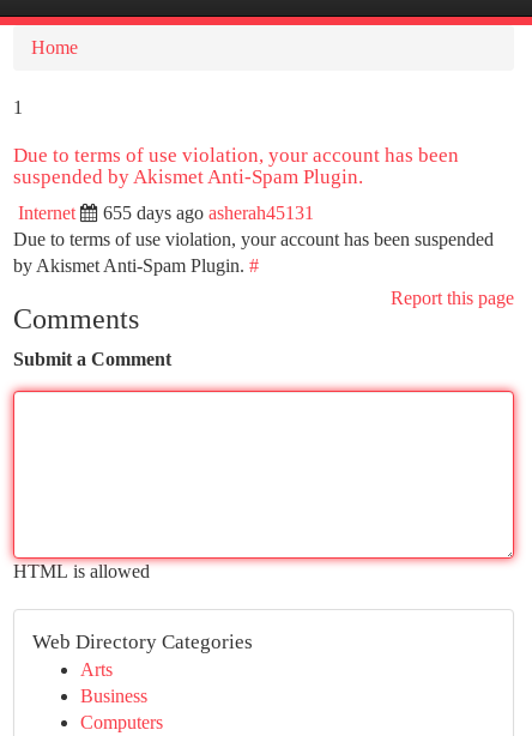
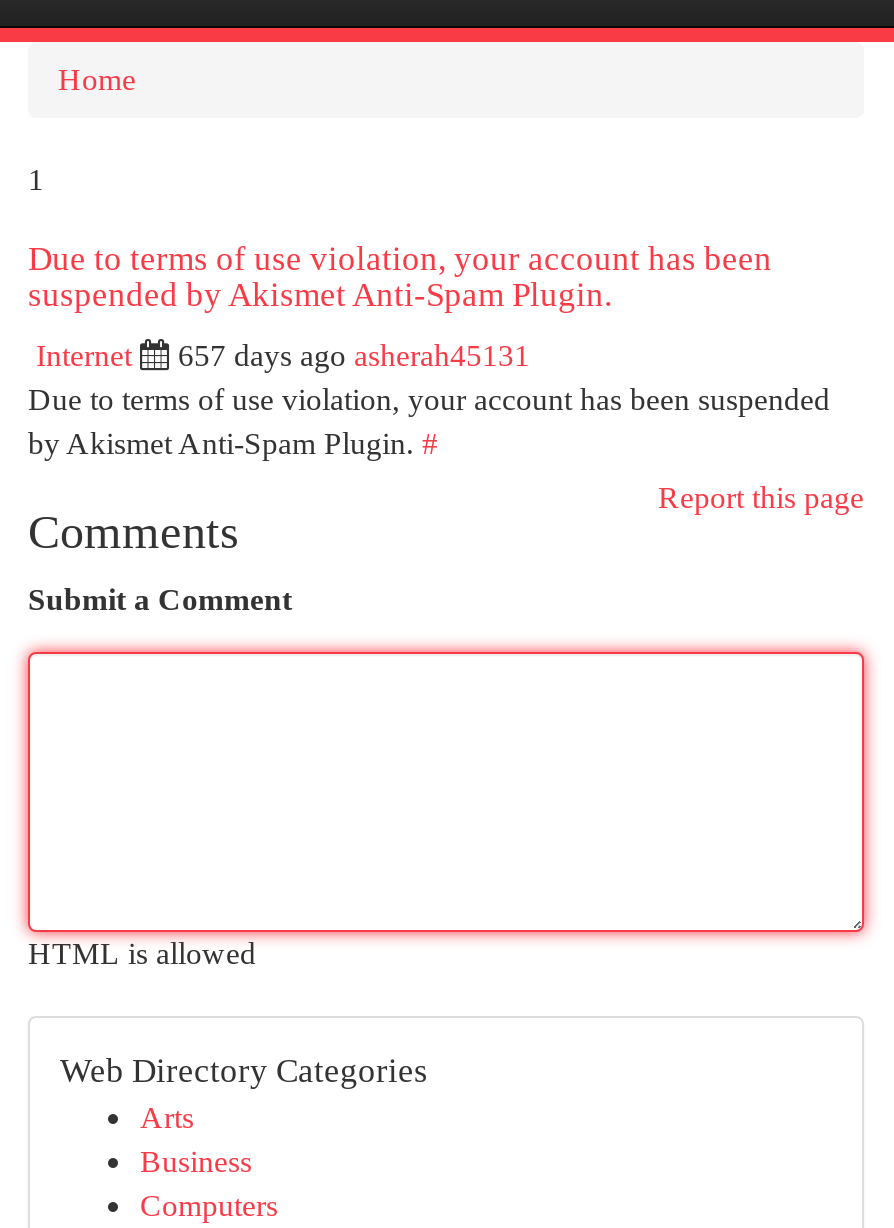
- 655 days ago asherah45131
+ 657 days ago asherah45131
